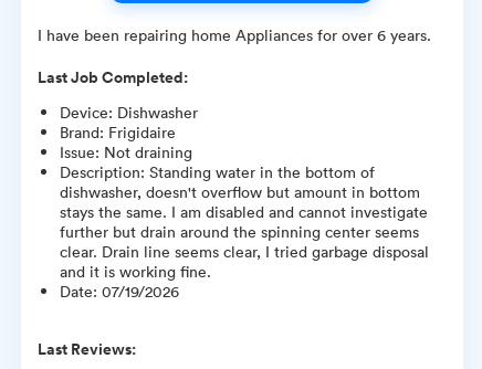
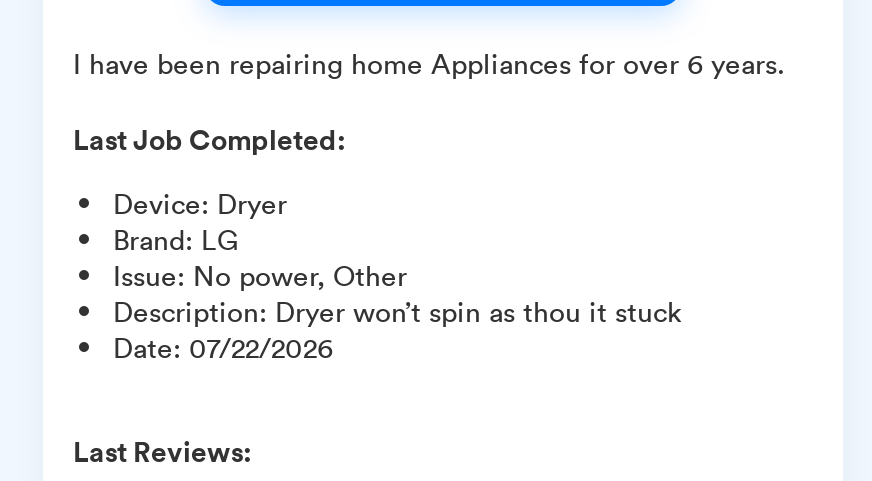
- Device: Dishwasher
- Brand: Frigidaire
- Issue: Not draining
- Description: Standing water in the bottom of
- dishwasher, doesn't overflow but amount in bottom
- stays the same. I am disabled and cannot investigate
- further but drain around the spinning center seems
- clear. Drain line seems clear, I tried garbage disposal
- and it is working fine.
- Date: 07/19/2026
+ Device: Dryer
+ Brand: LG
+ Issue: No power, Other
+ Description: Dryer won’t spin as thou it stuck
+ Date: 07/22/2026
